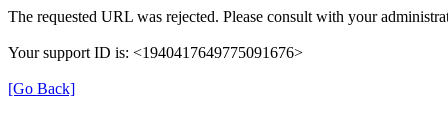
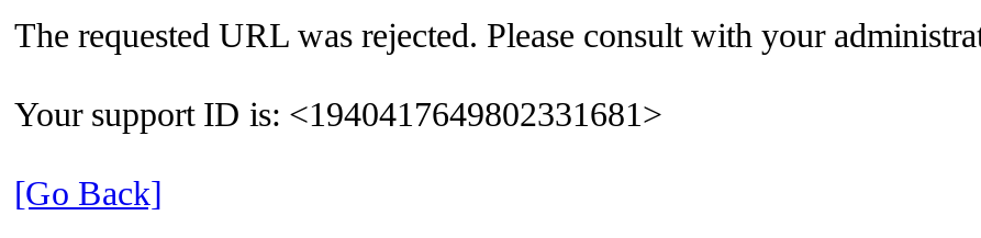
- Your support ID is: <1940417649775091676>
+ Your support ID is: <1940417649802331681>
